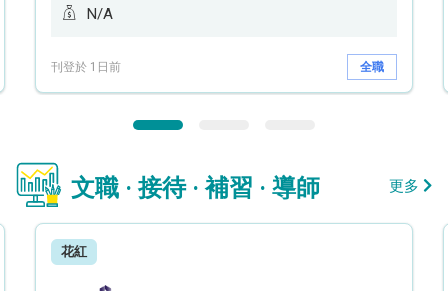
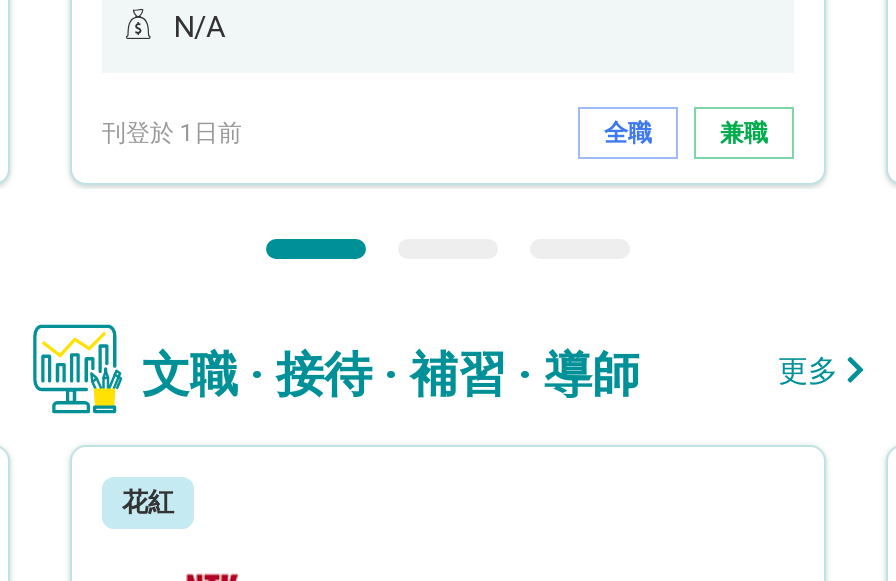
+ 兼職
